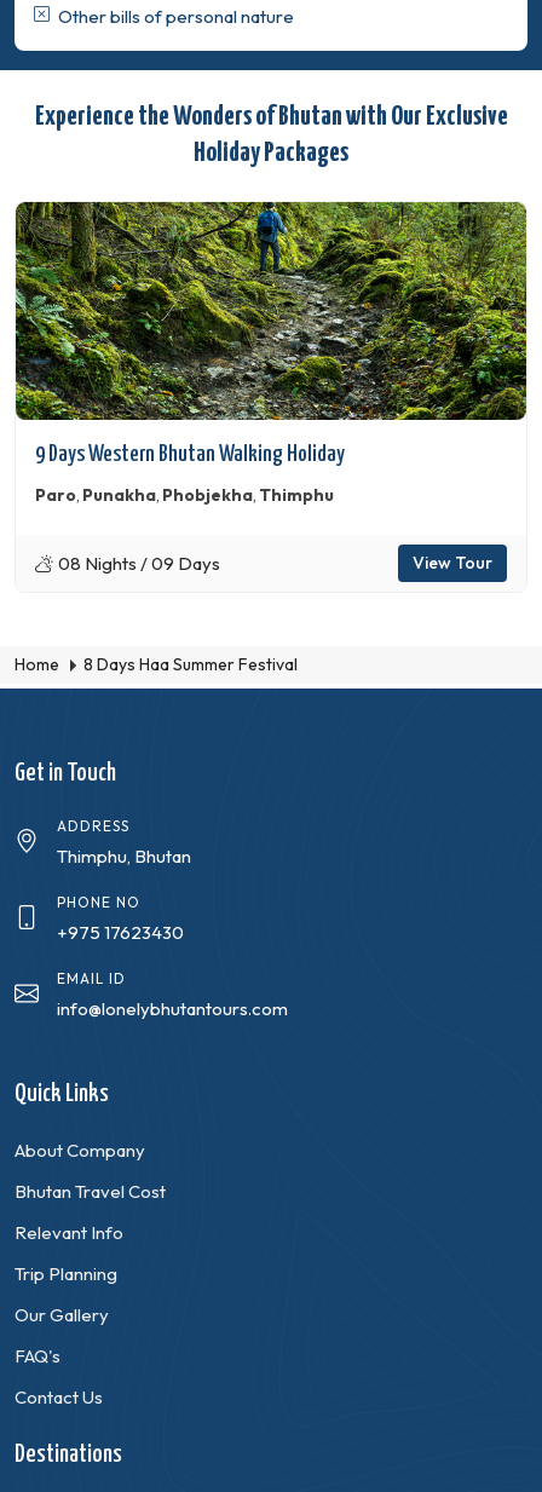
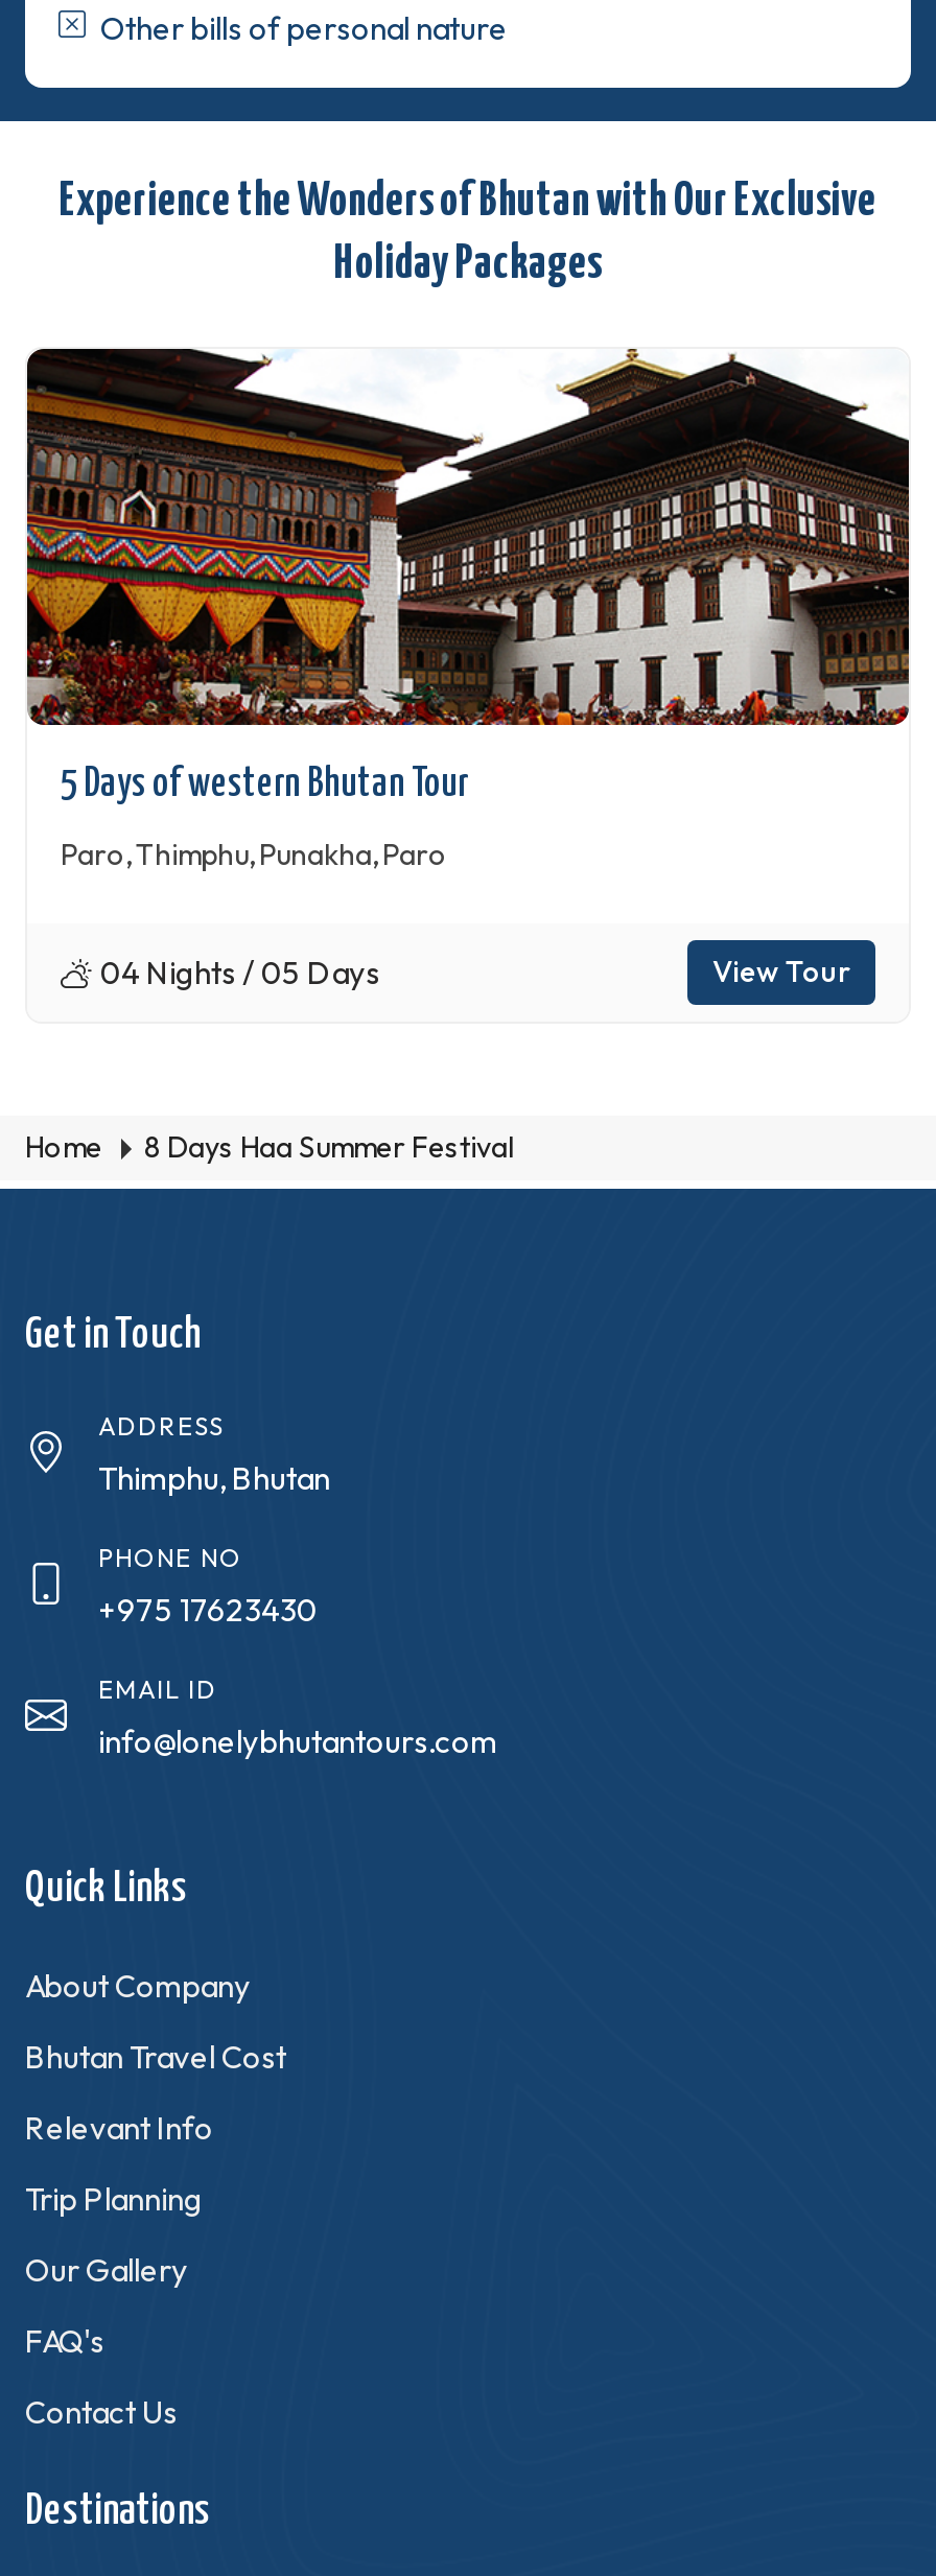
- [image]
- 9 Days Western Bhutan Walking Holiday
+ [image]
+ 5 Days of western Bhutan Tour

- Paro Punakha Phobjekha Thimphu
+ Paro Thimphu Punakha Paro

- 08 Nights / 09 Days
+ 04 Nights / 05 Days
